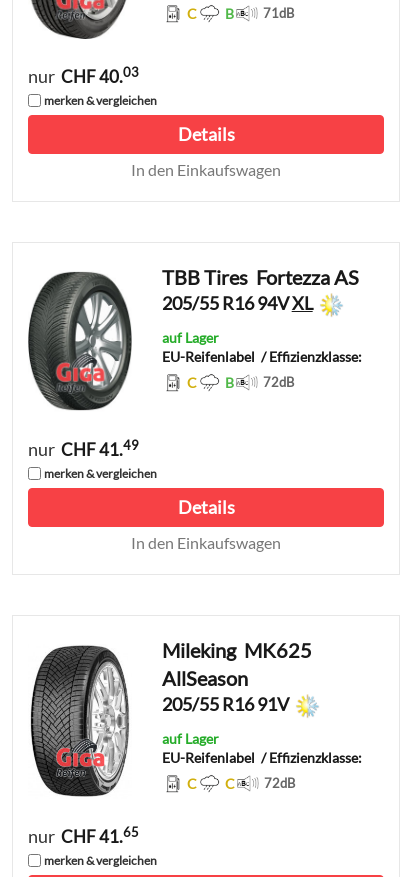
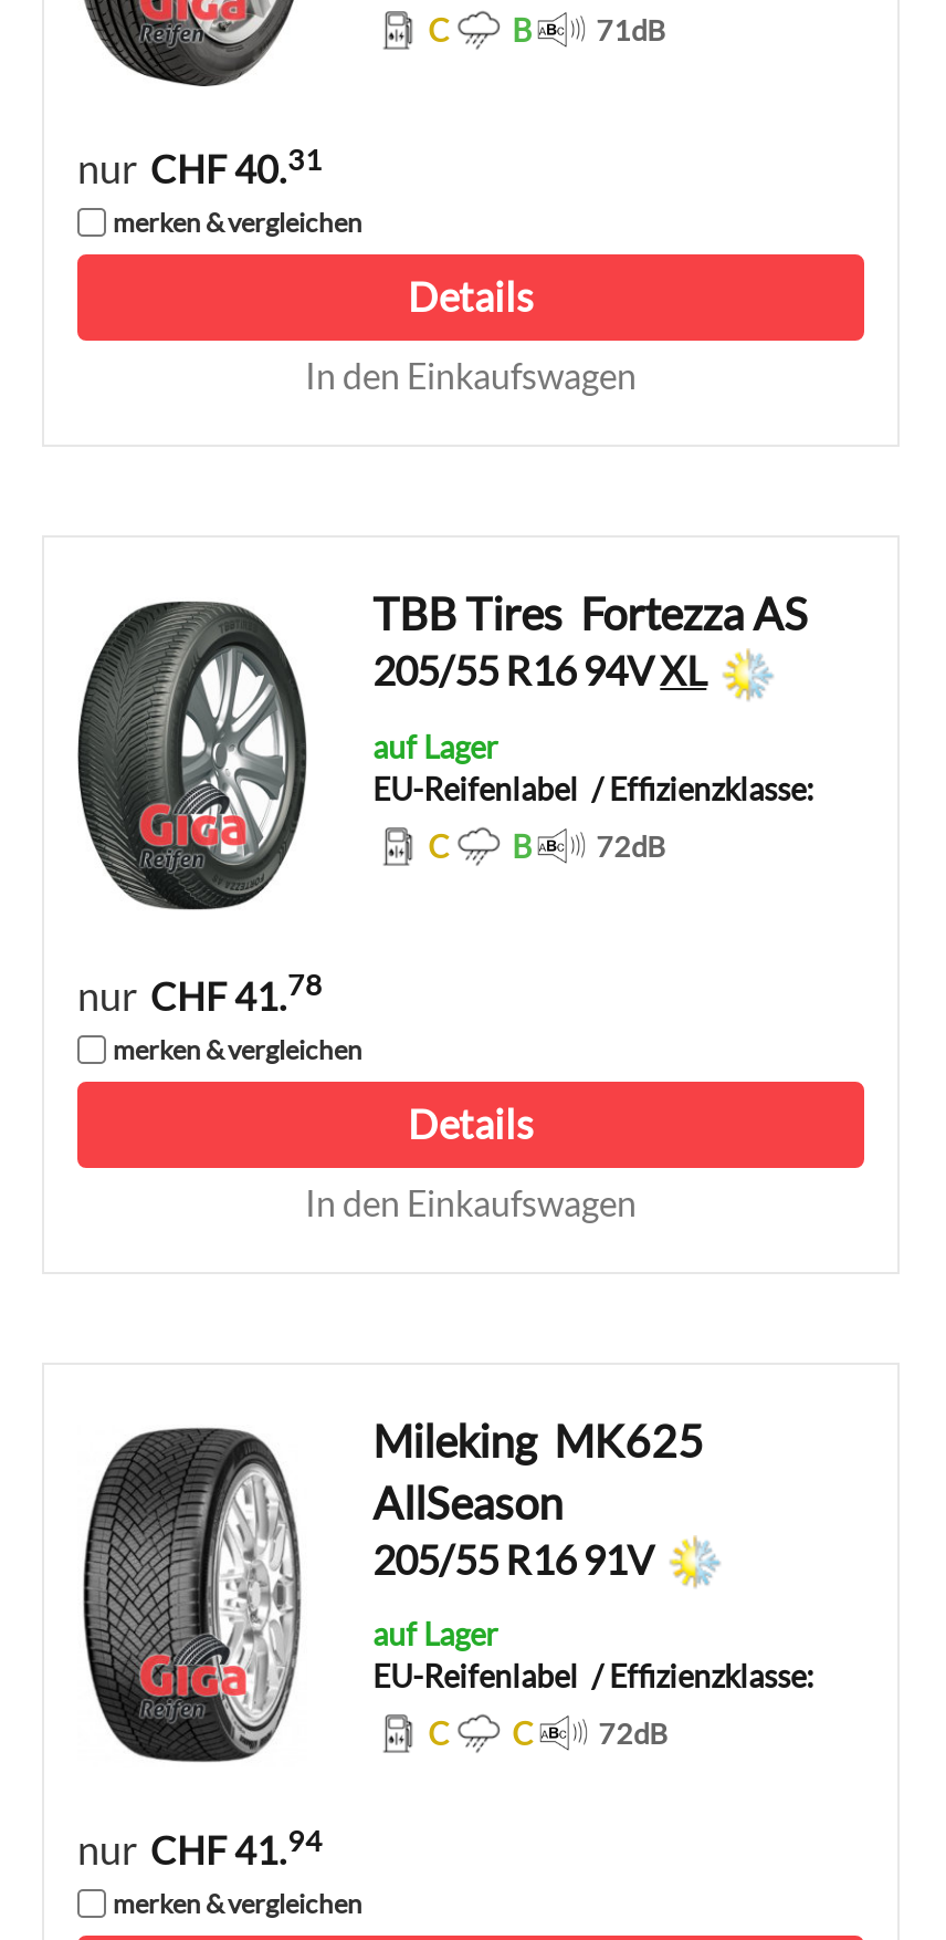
- nur CHF 40.03
+ nur CHF 40.31

- nur CHF 41.49
+ nur CHF 41.78

- nur CHF 41.65
+ nur CHF 41.94
